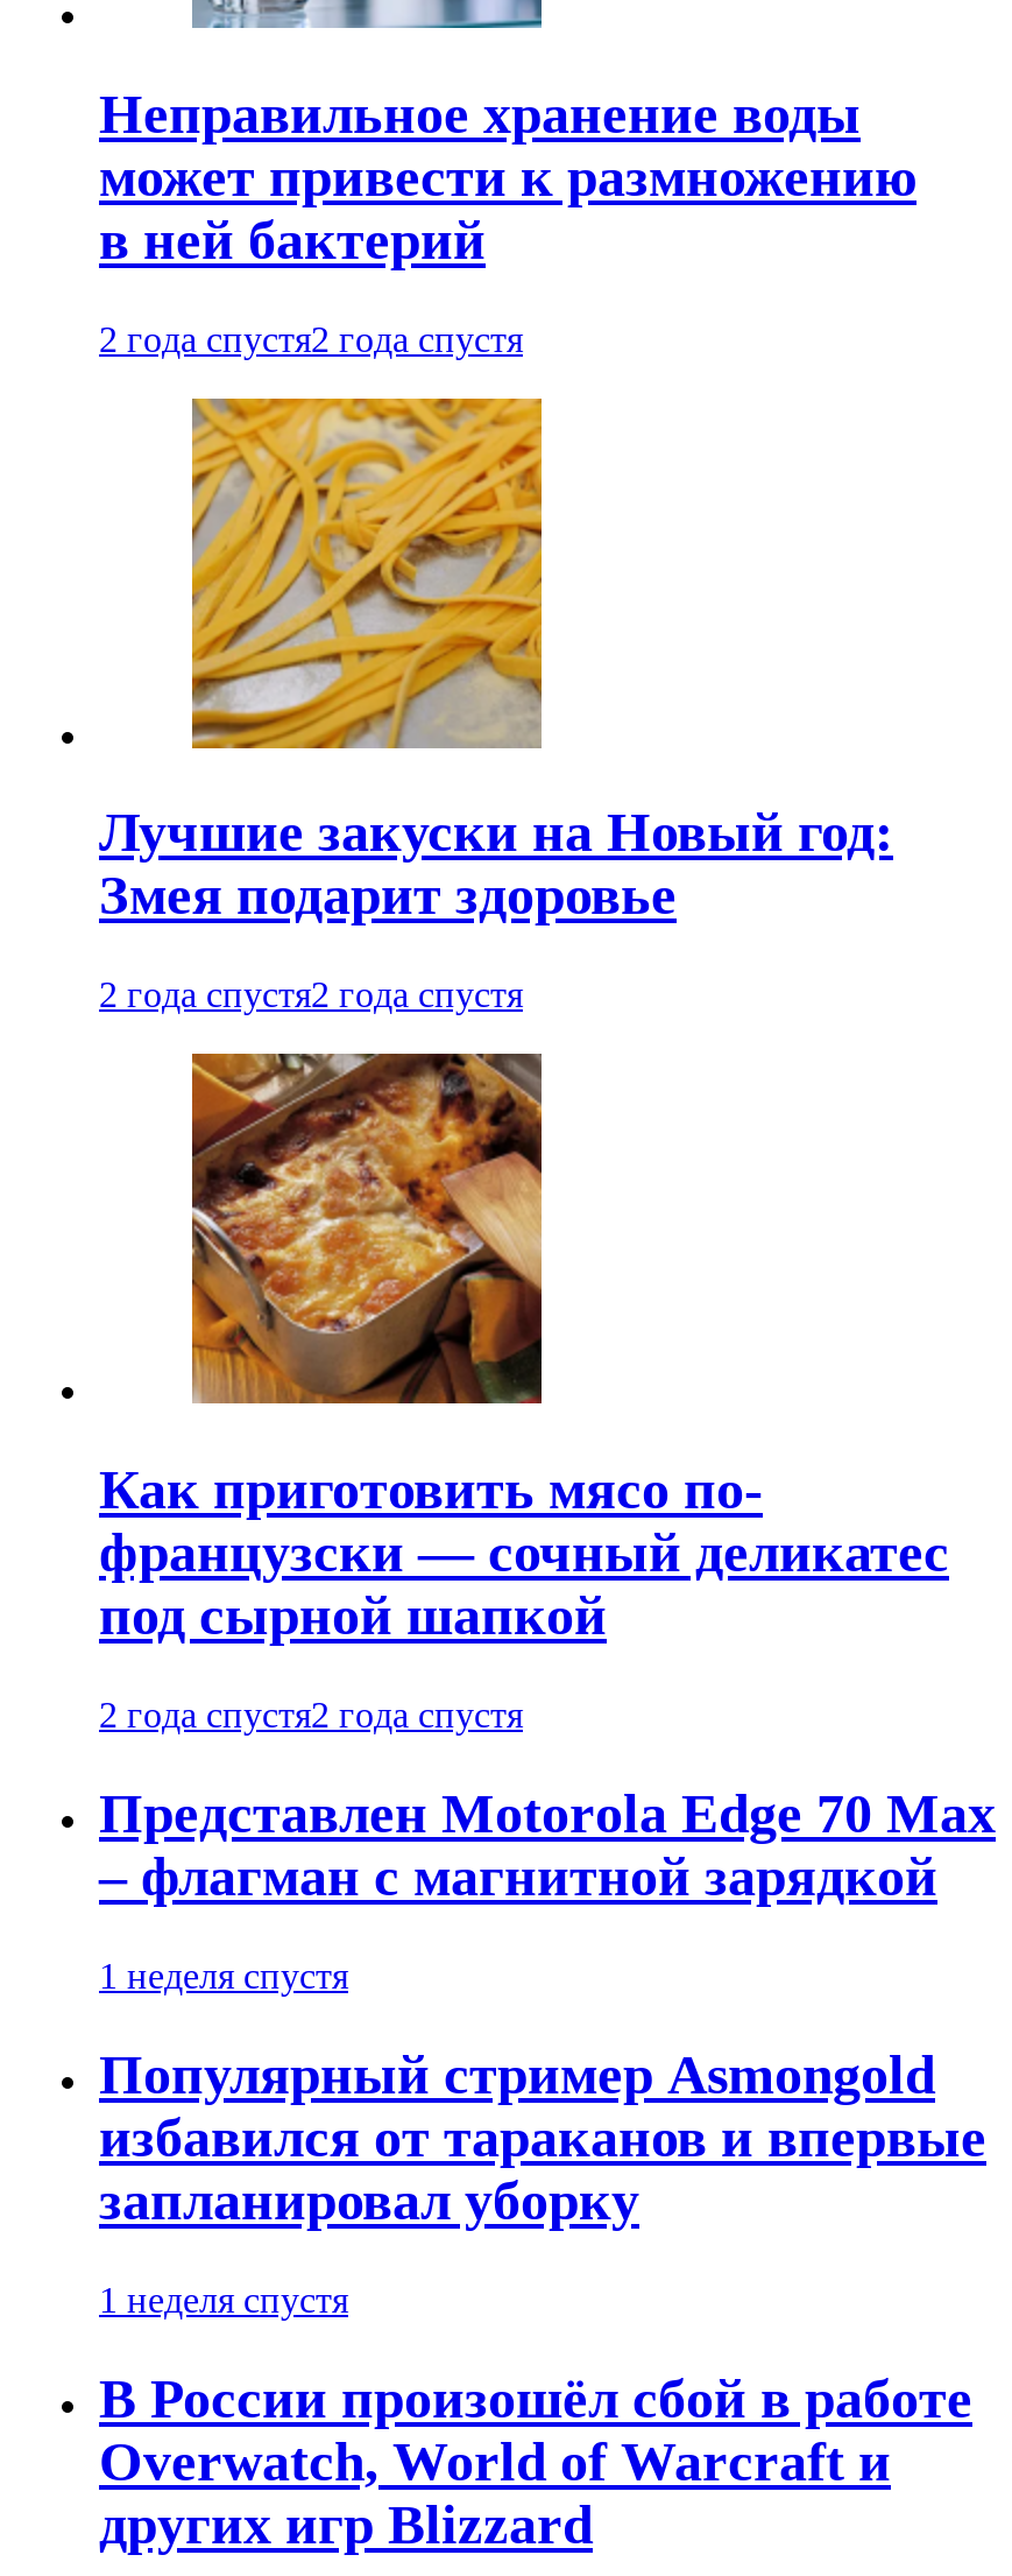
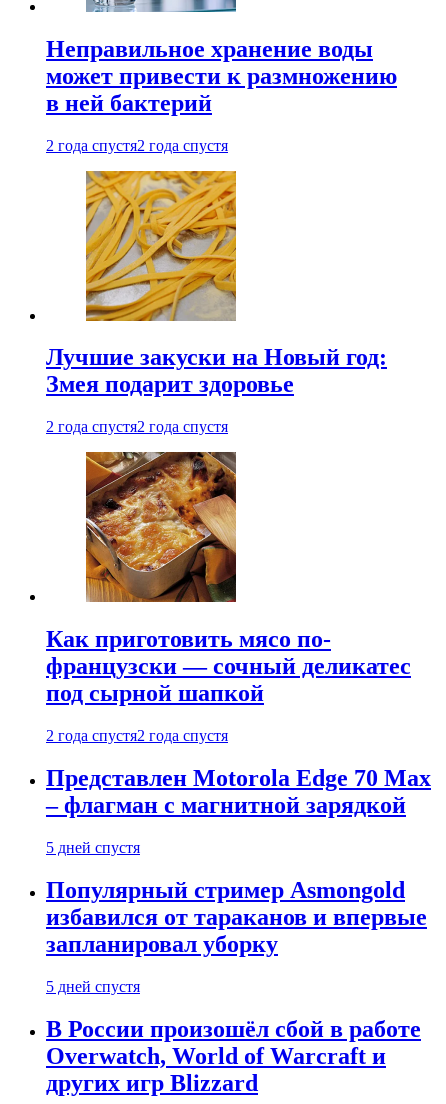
- 1 неделя спустя
+ 5 дней спустя

- 1 неделя спустя
+ 5 дней спустя
